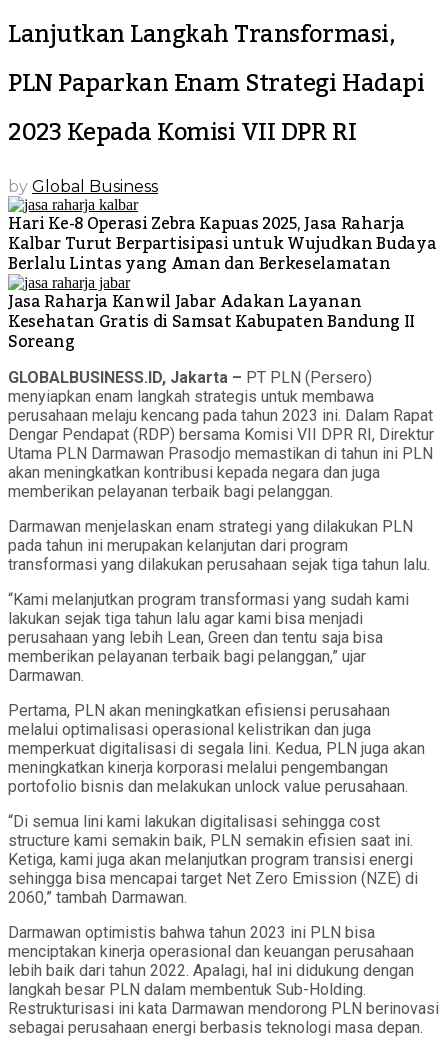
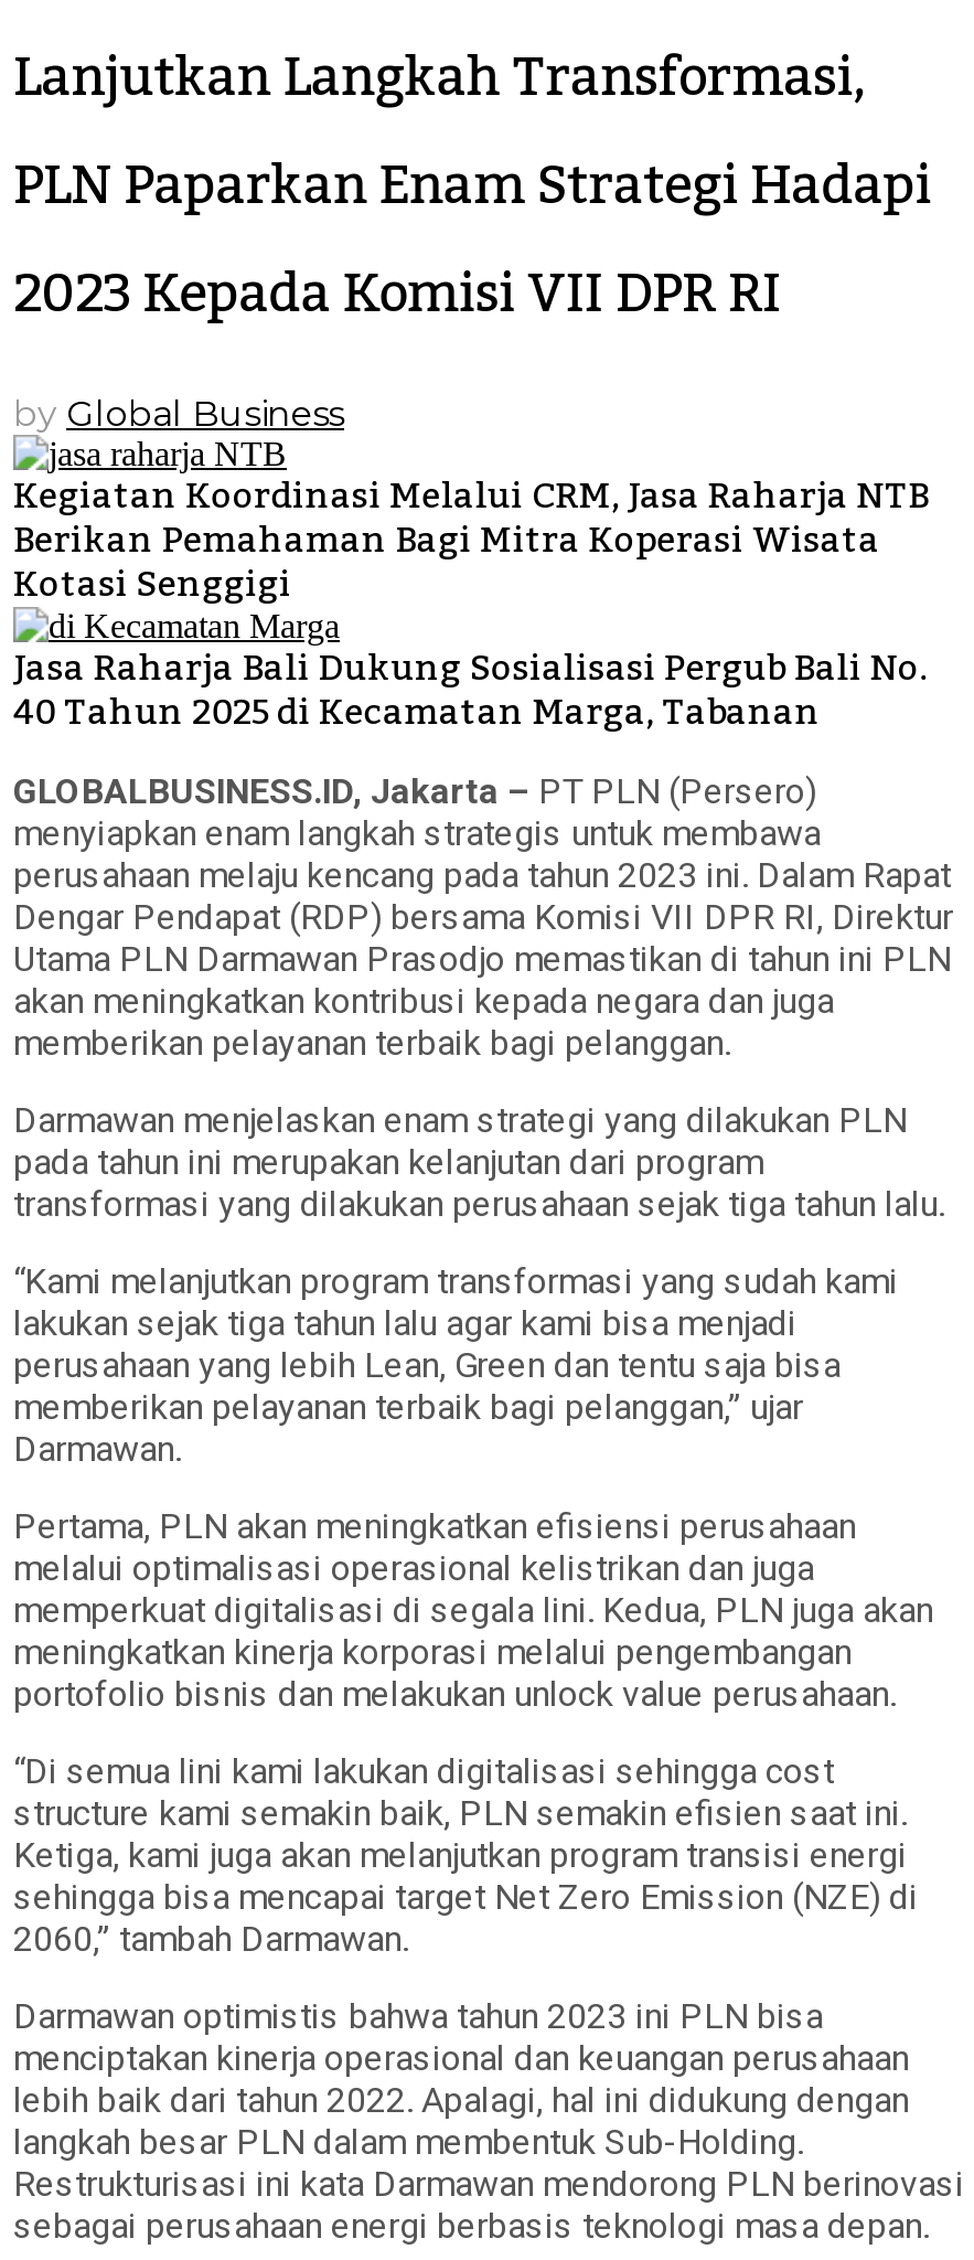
- Hari Ke-8 Operasi Zebra Kapuas 2025, Jasa Raharja
- Kalbar Turut Berpartisipasi untuk Wujudkan Budaya
- Berlalu Lintas yang Aman dan Berkeselamatan
- Jasa Raharja Kanwil Jabar Adakan Layanan
- Kesehatan Gratis di Samsat Kabupaten Bandung II
- Soreang
+ Kegiatan Koordinasi Melalui CRM, Jasa Raharja NTB
+ Berikan Pemahaman Bagi Mitra Koperasi Wisata
+ Kotasi Senggigi
+ Jasa Raharja Bali Dukung Sosialisasi Pergub Bali No.
+ 40 Tahun 2025 di Kecamatan Marga, Tabanan
